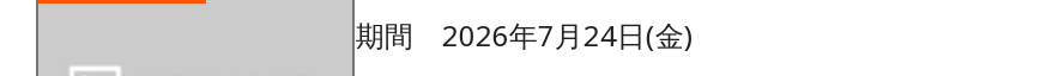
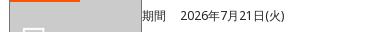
- 期間 2026年7月24日(金)
+ 期間 2026年7月21日(火)
